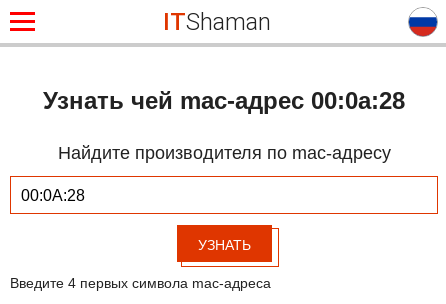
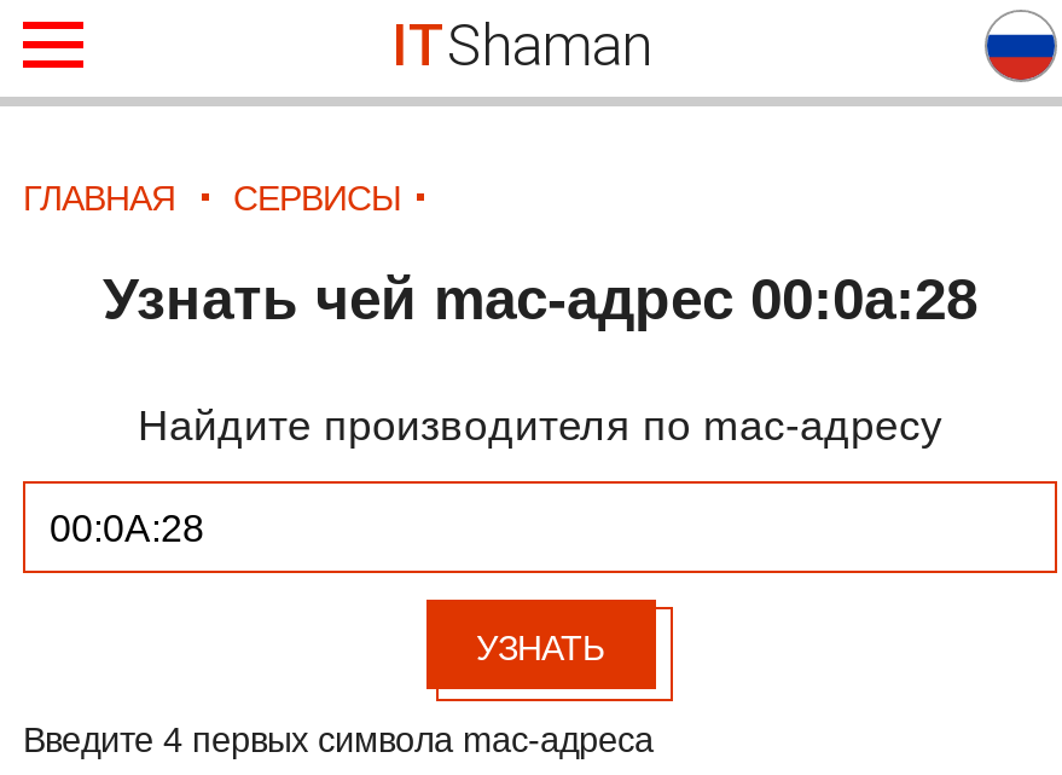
+ ГЛАВНАЯ
+ СЕРВИСЫ
